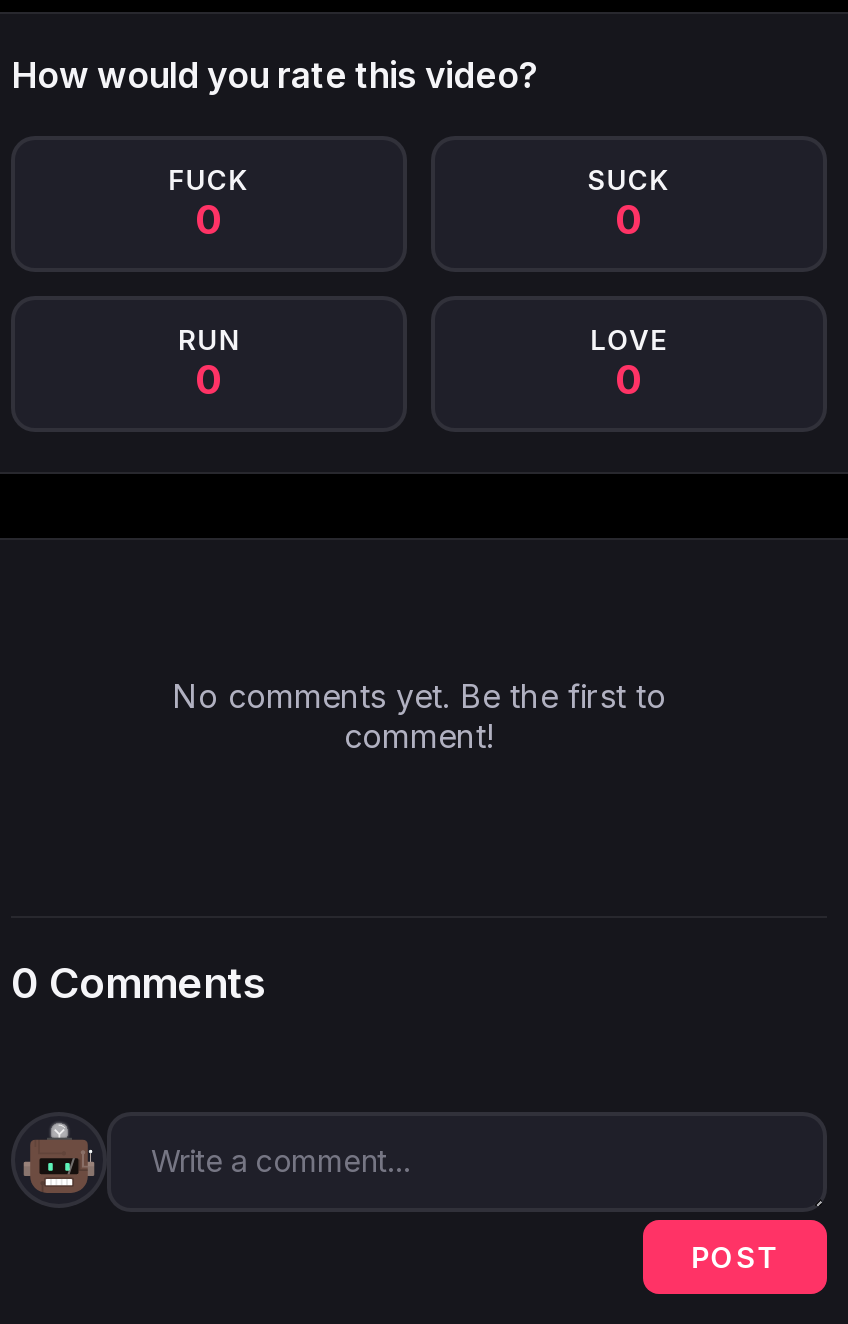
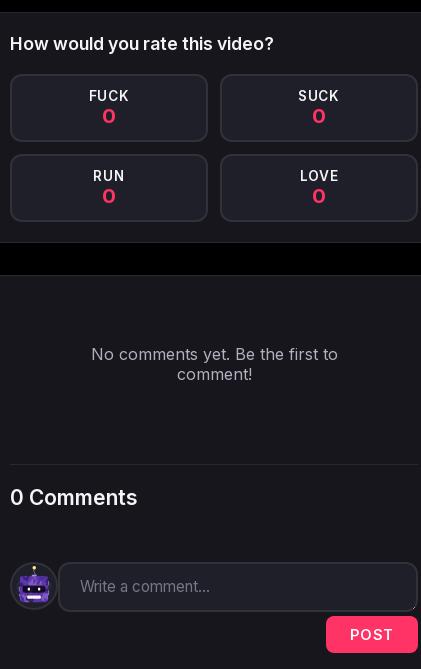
- [image]
+ [image]
